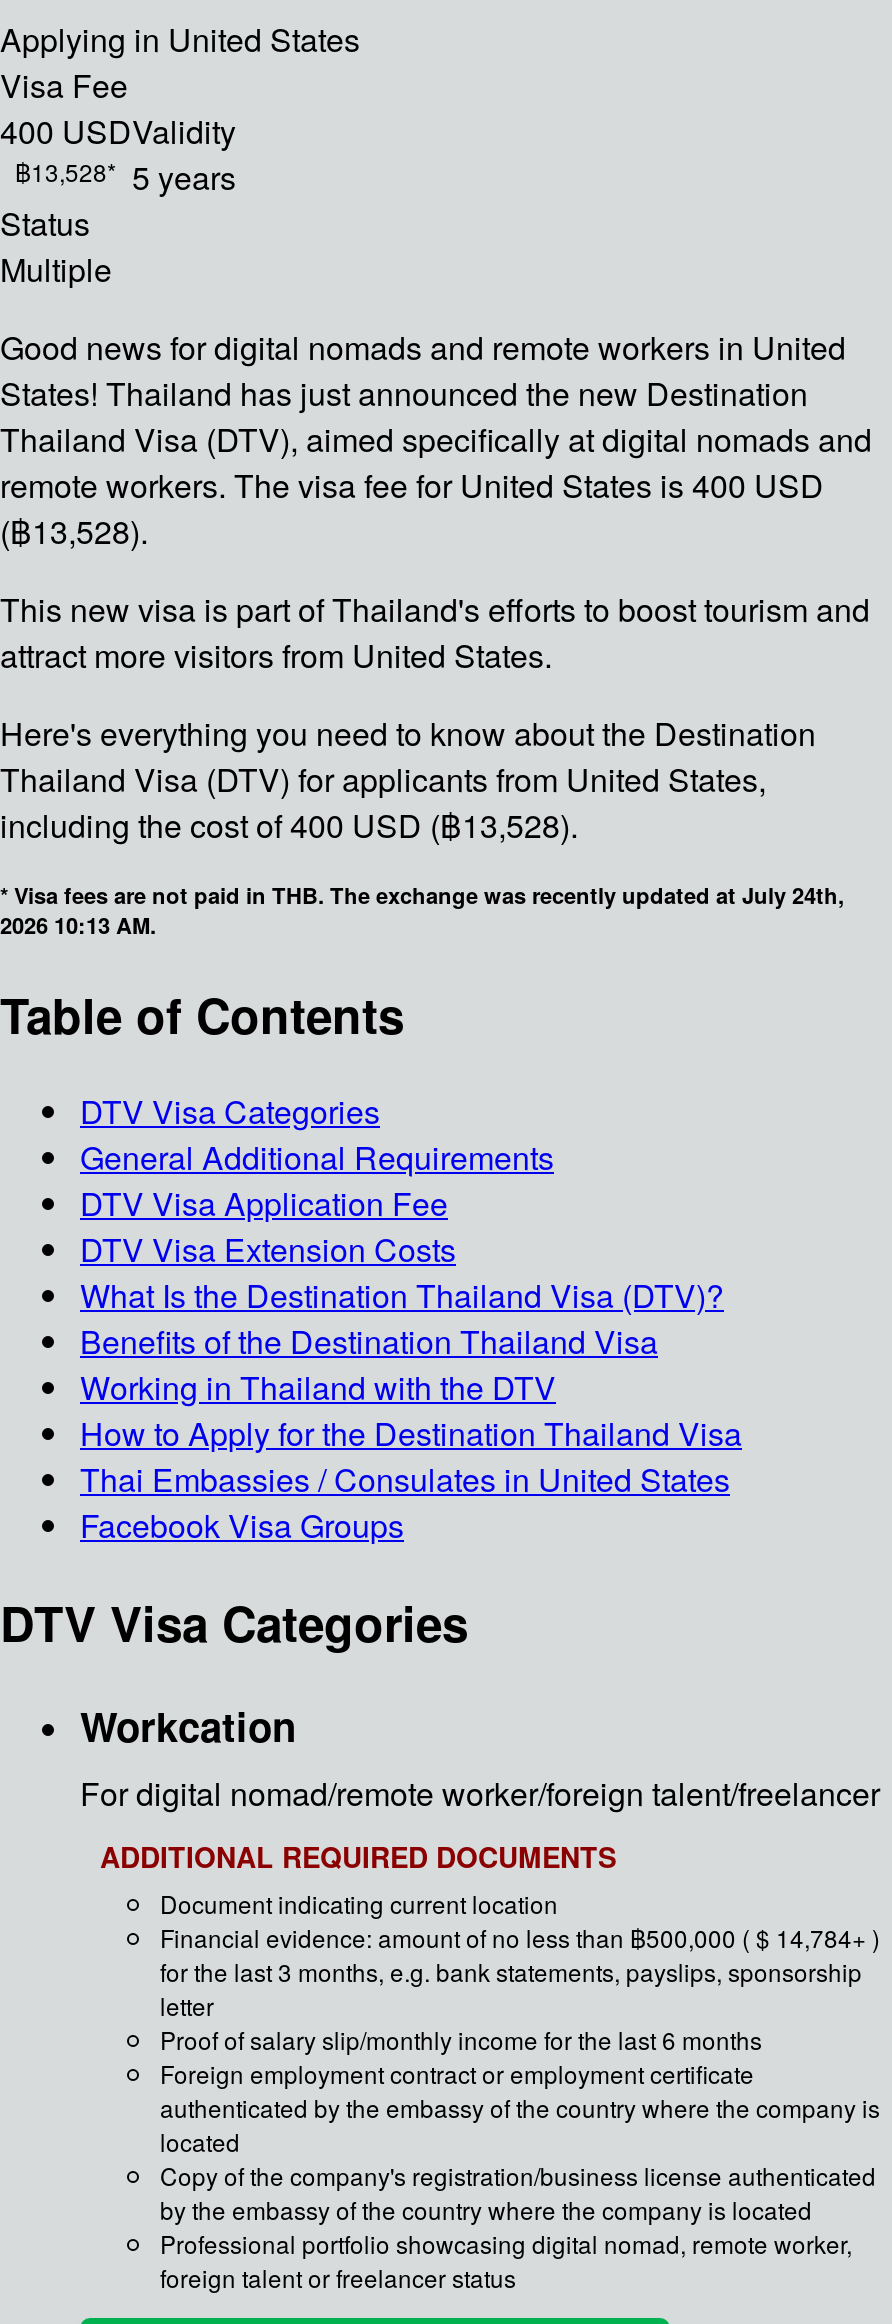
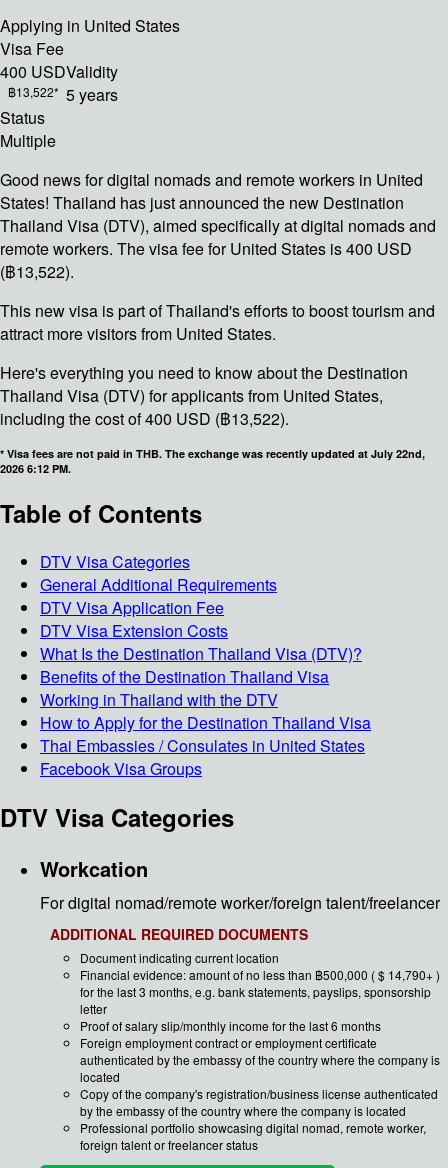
- ฿13,528* 5 years
+ ฿13,522* 5 years

- (฿13,528).
+ (฿13,522).

- including the cost of 400 USD (฿13,528).
+ including the cost of 400 USD (฿13,522).

- * Visa fees are not paid in THB. The exchange was recently updated at July 24th,
- 2026 10:13 AM.
+ * Visa fees are not paid in THB. The exchange was recently updated at July 22nd,
+ 2026 6:12 PM.

- Financial evidence: amount of no less than ฿500,000 ( $ 14,784+ )
+ Financial evidence: amount of no less than ฿500,000 ( $ 14,790+ )
